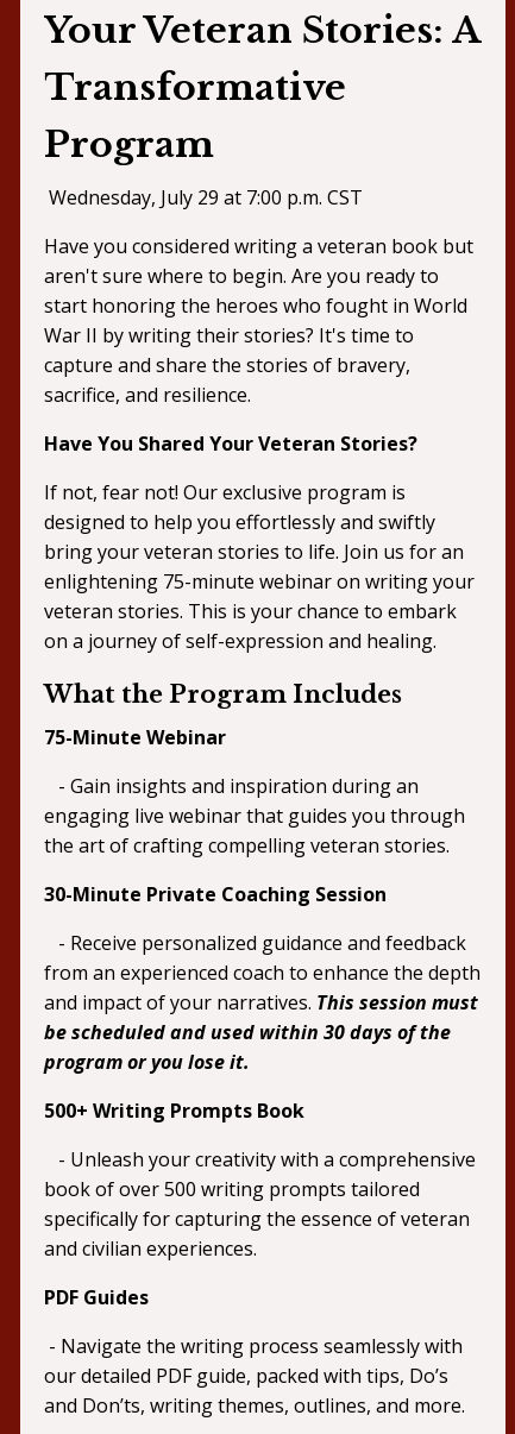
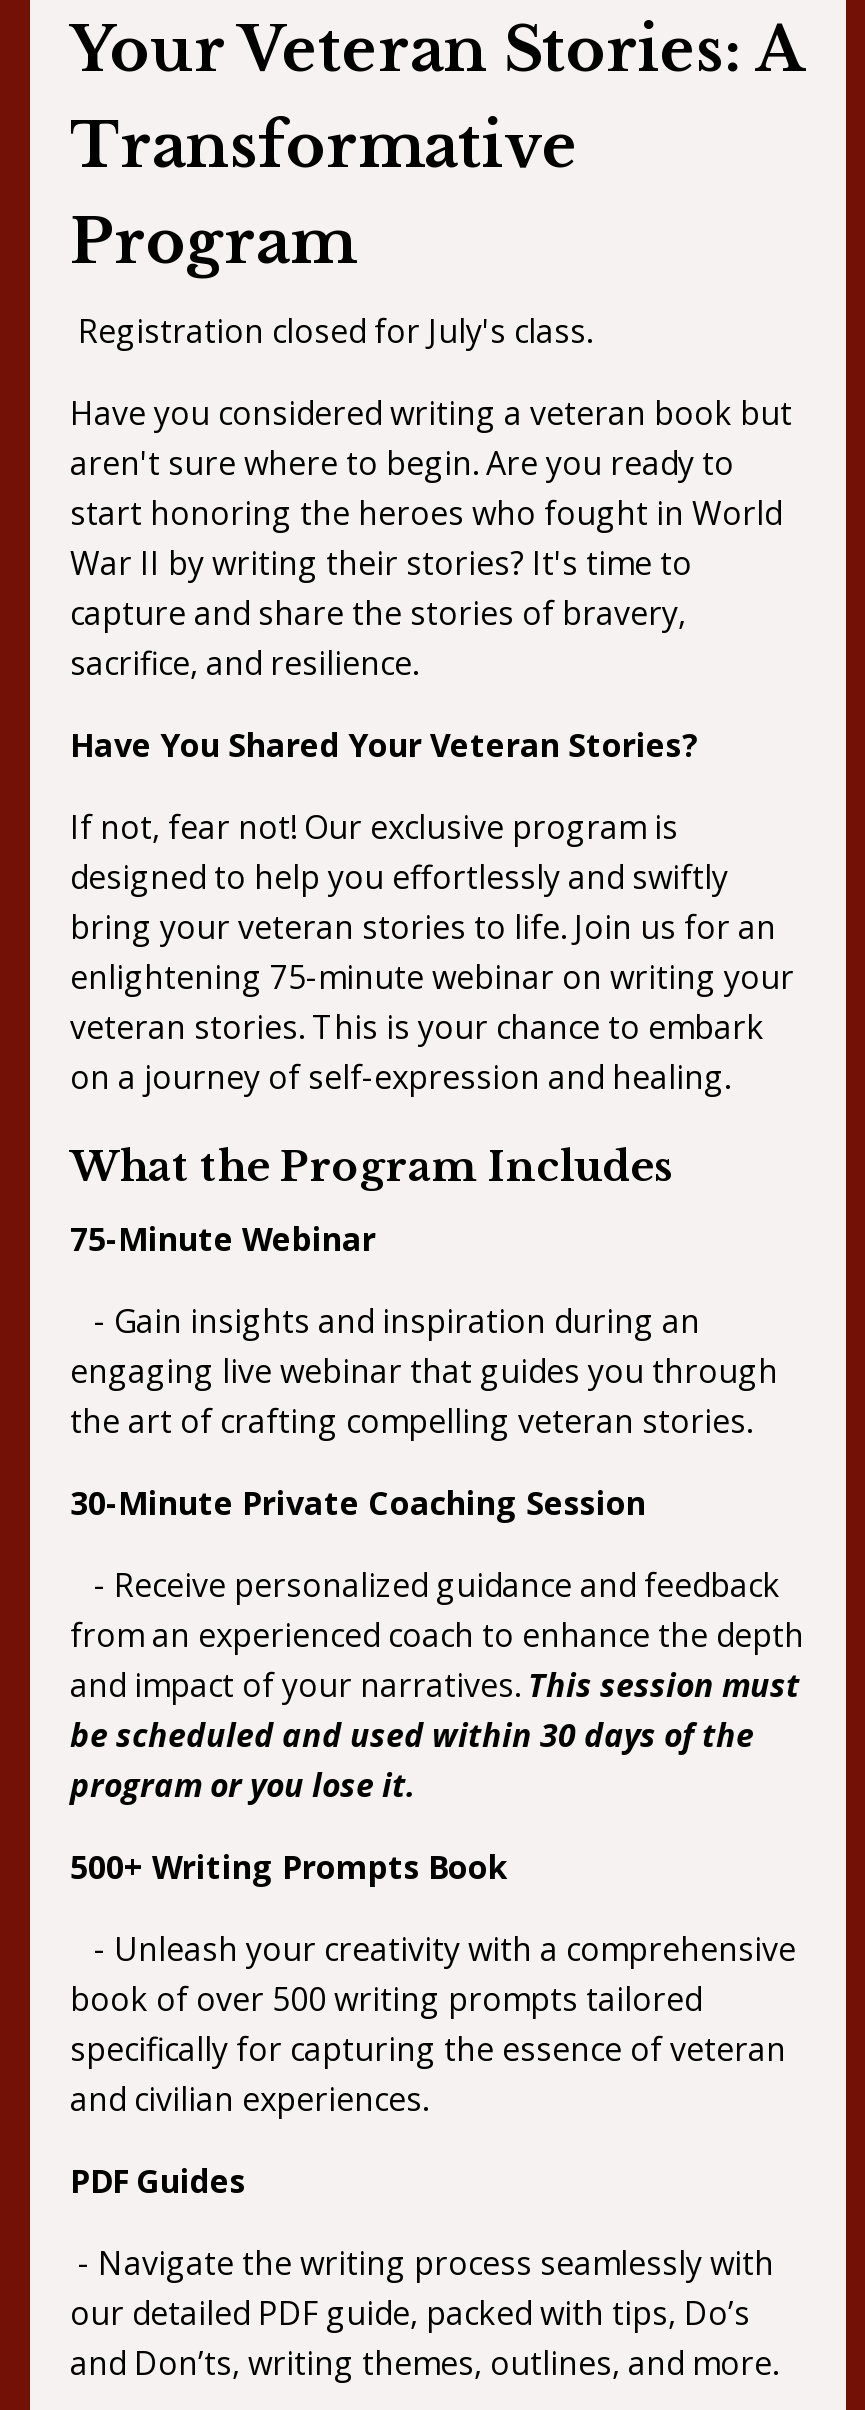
- Wednesday, July 29 at 7:00 p.m. CST
+ Registration closed for July's class.
